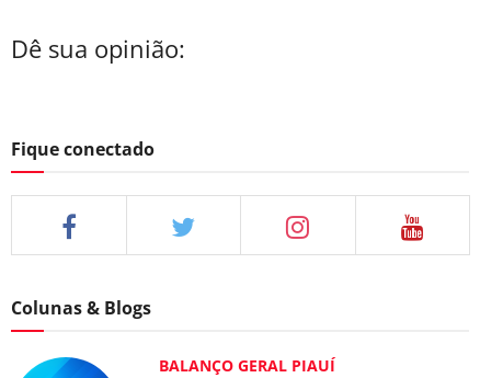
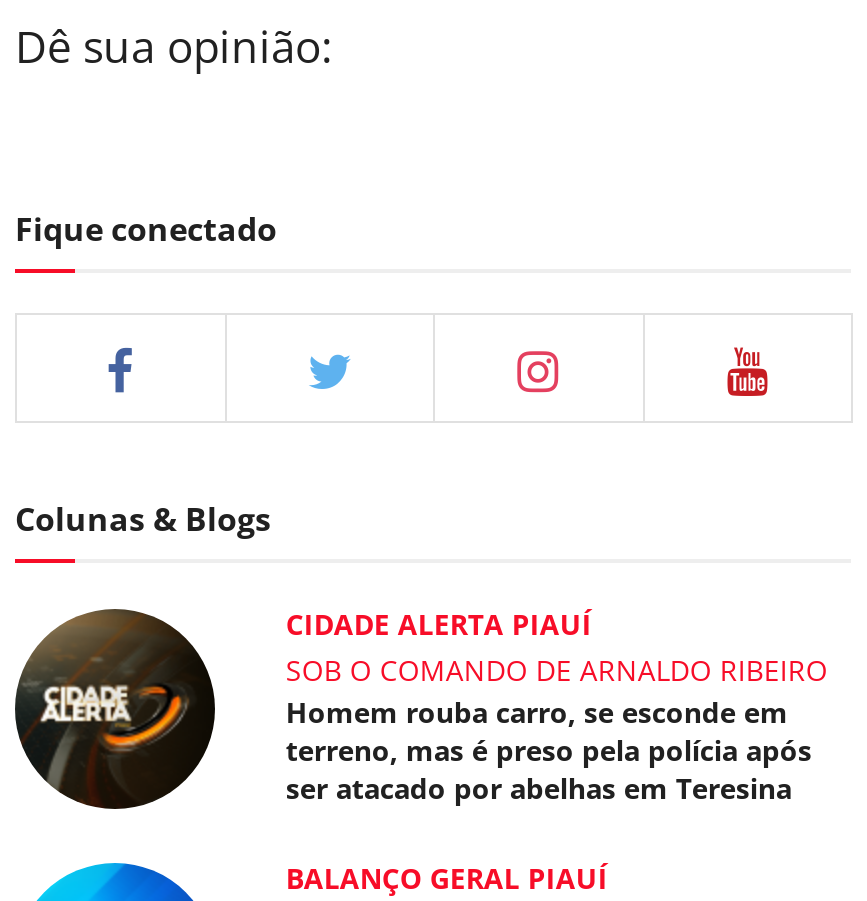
+ [image]
+ CIDADE ALERTA PIAUÍ
+ SOB O COMANDO DE ARNALDO RIBEIRO
+ Homem rouba carro, se esconde em
+ terreno, mas é preso pela polícia após
+ ser atacado por abelhas em Teresina
